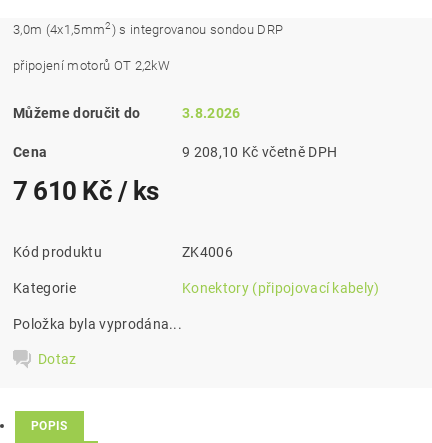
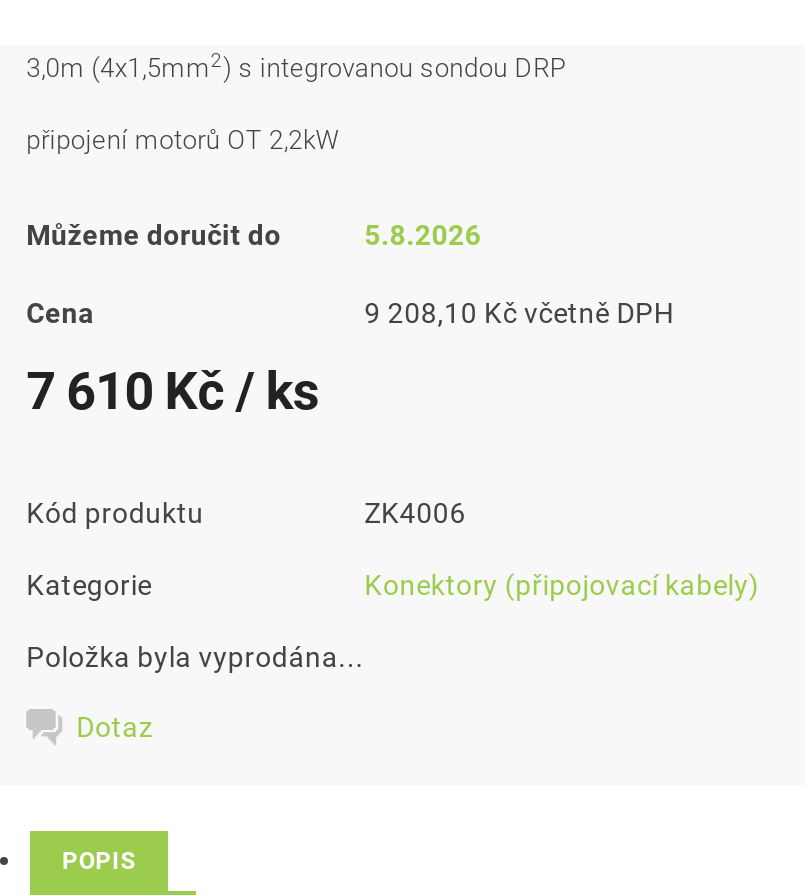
- 3.8.2026
+ 5.8.2026
